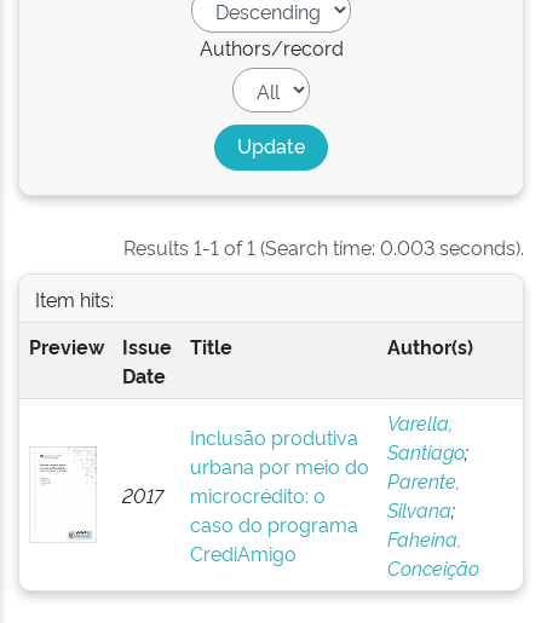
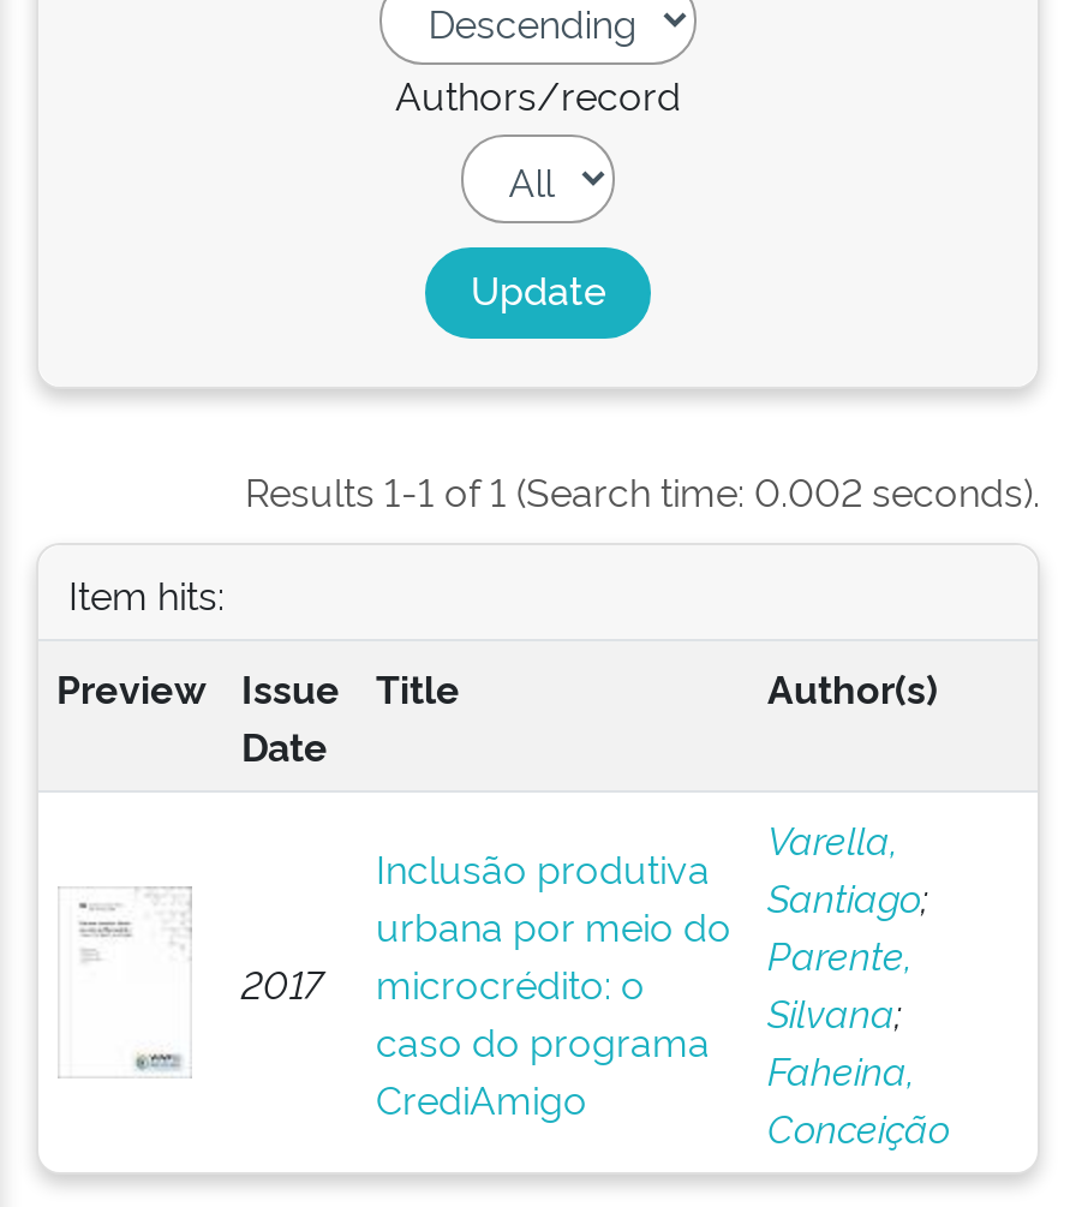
- Results 1-1 of 1 (Search time: 0.003 seconds).
+ Results 1-1 of 1 (Search time: 0.002 seconds).
